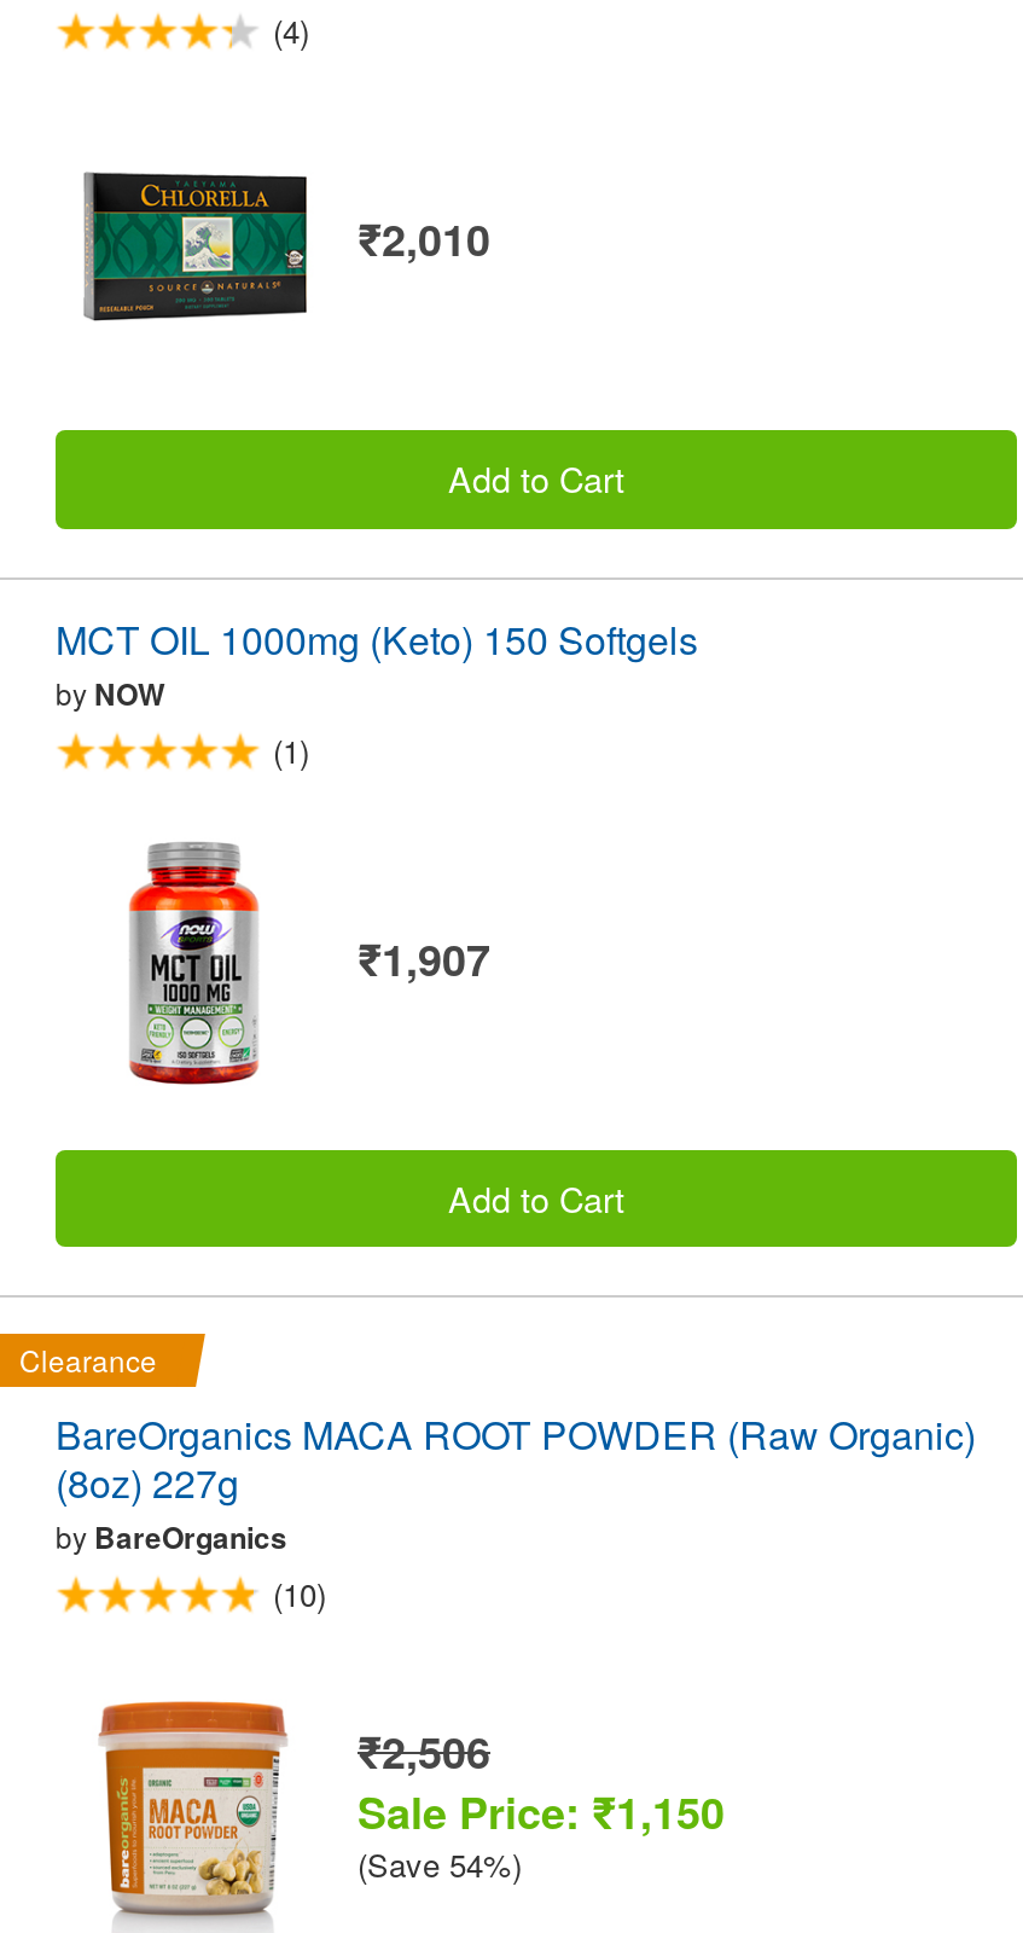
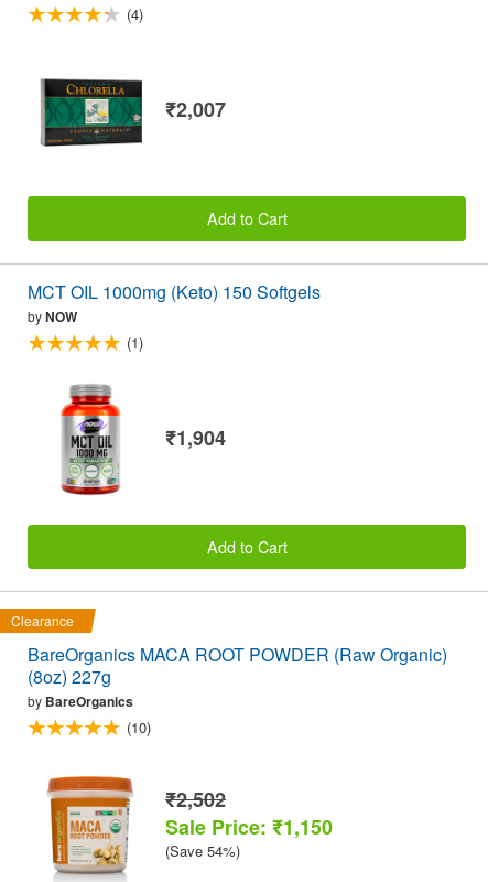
- ₹2,010
+ ₹2,007

- ₹1,907
+ ₹1,904

- ₹2,506
+ ₹2,502
